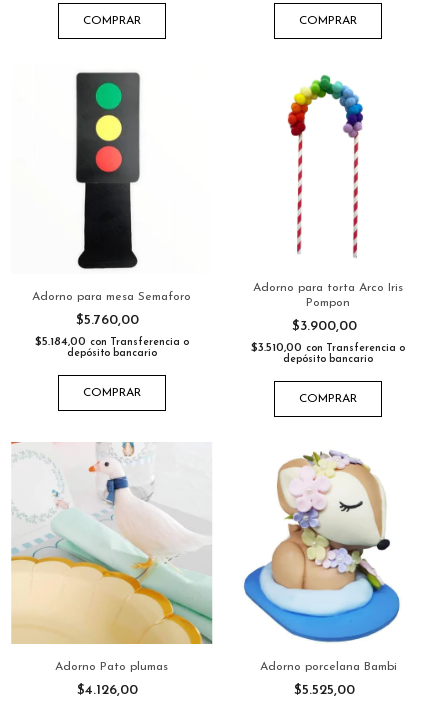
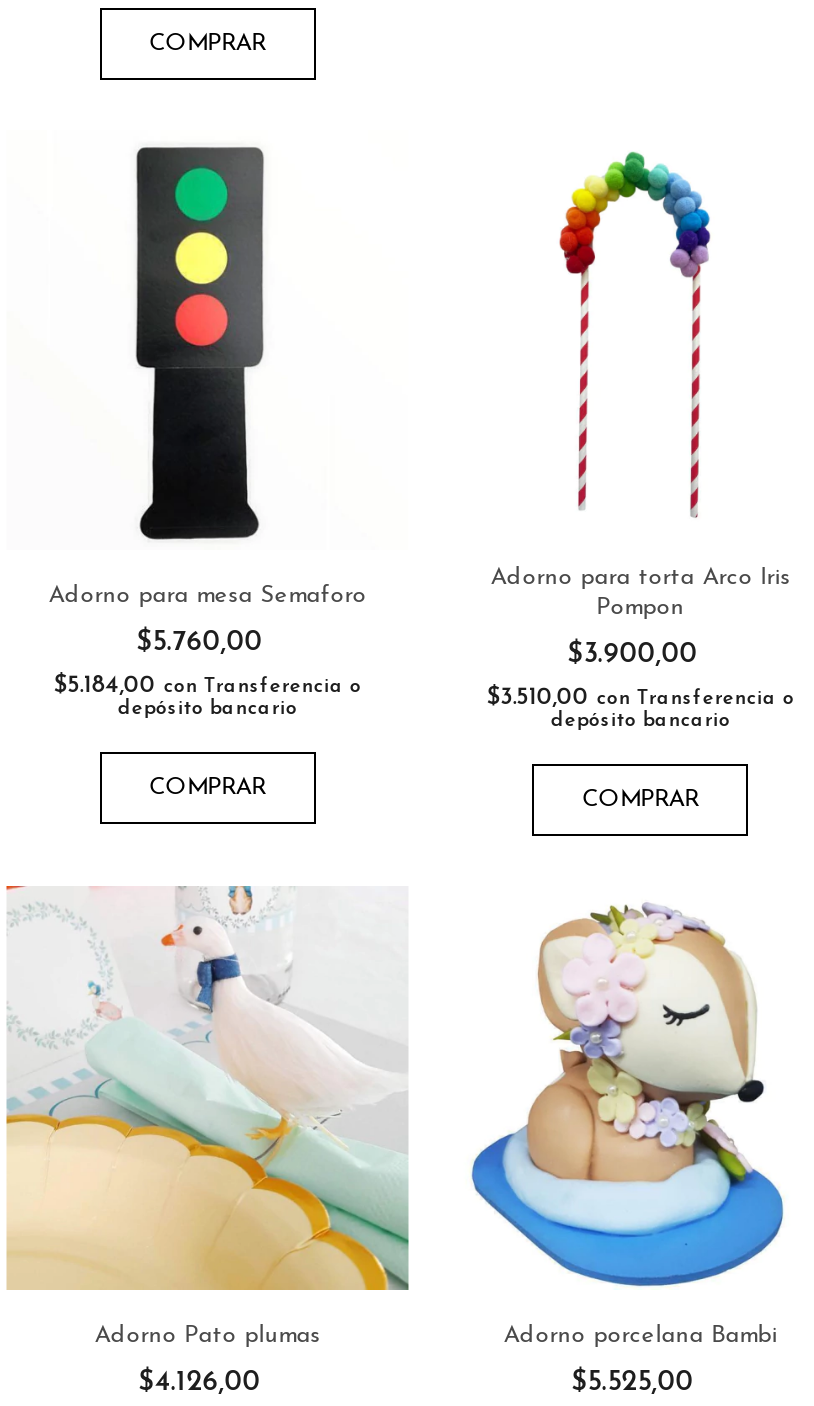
- COMPRAR
